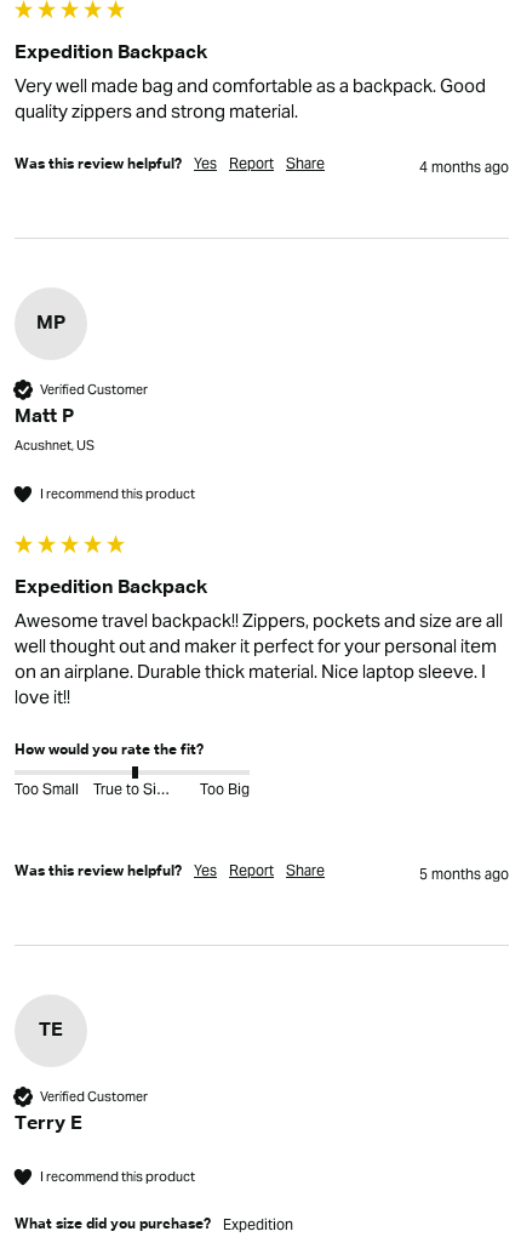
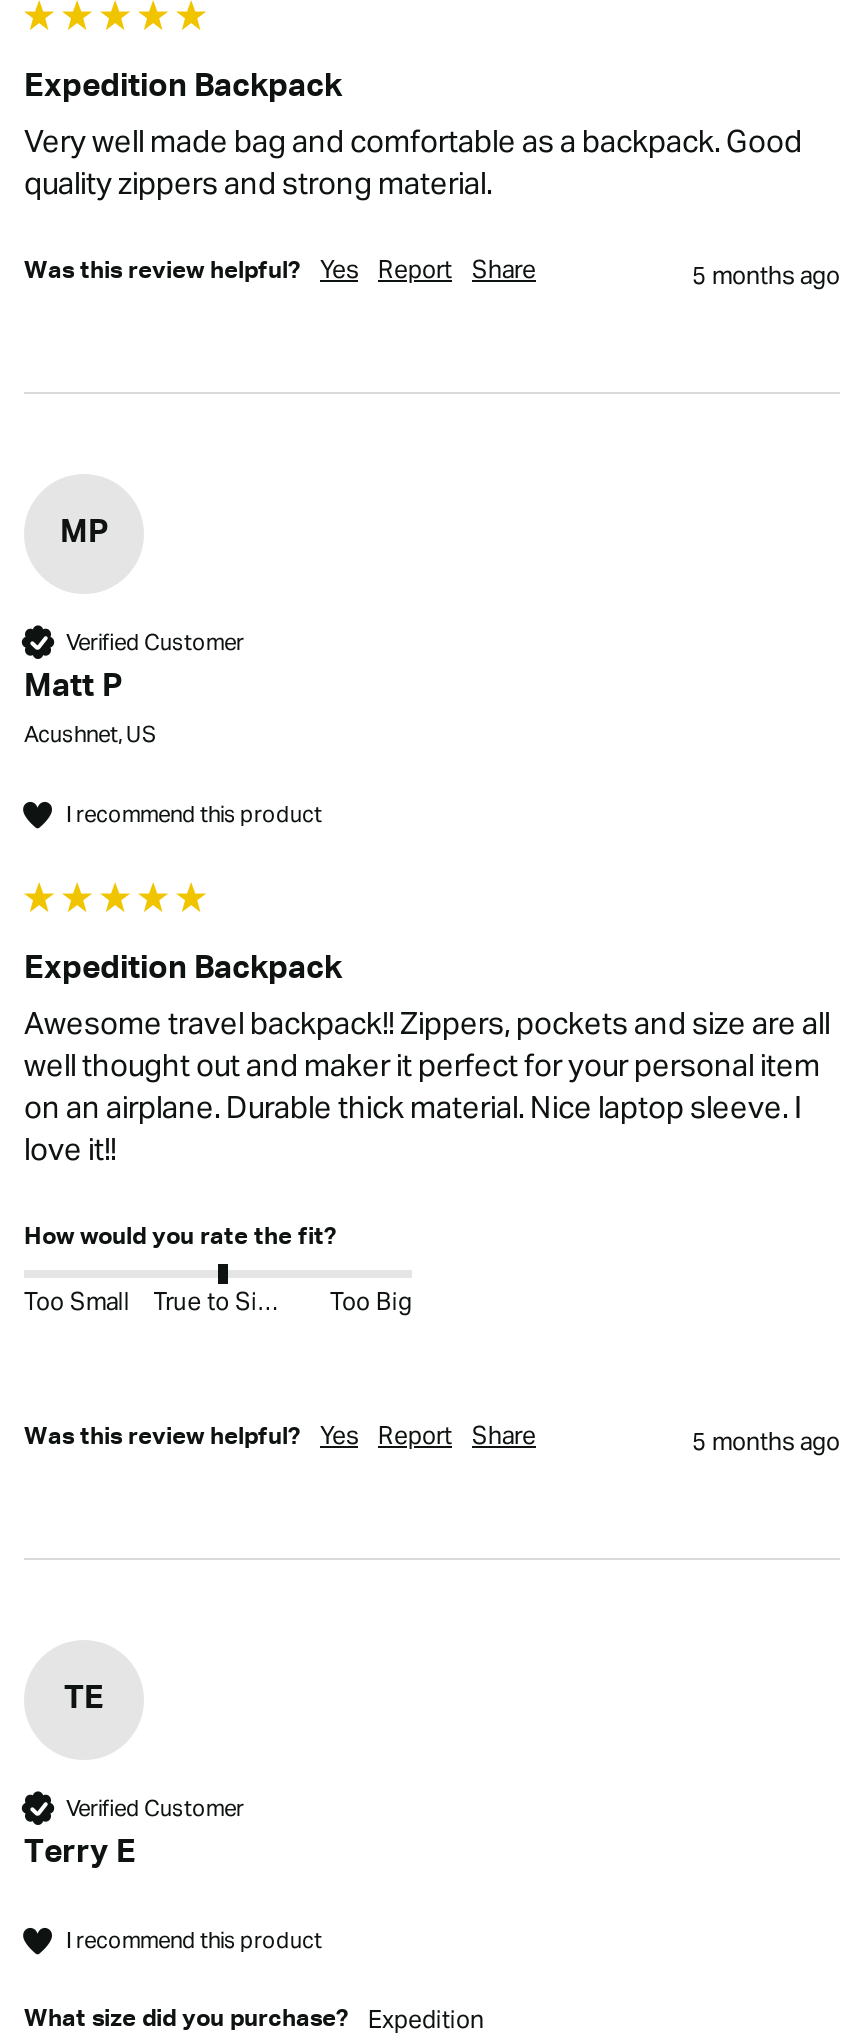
- 4 months ago
+ 5 months ago
